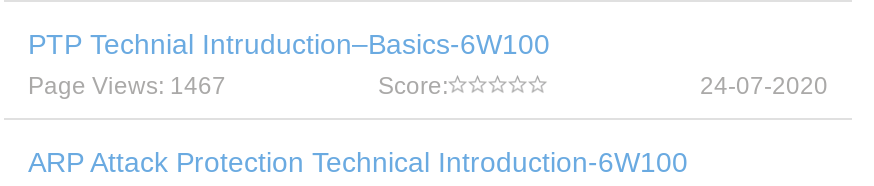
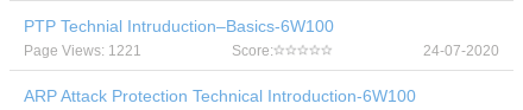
- Page Views: 1467
+ Page Views: 1221
